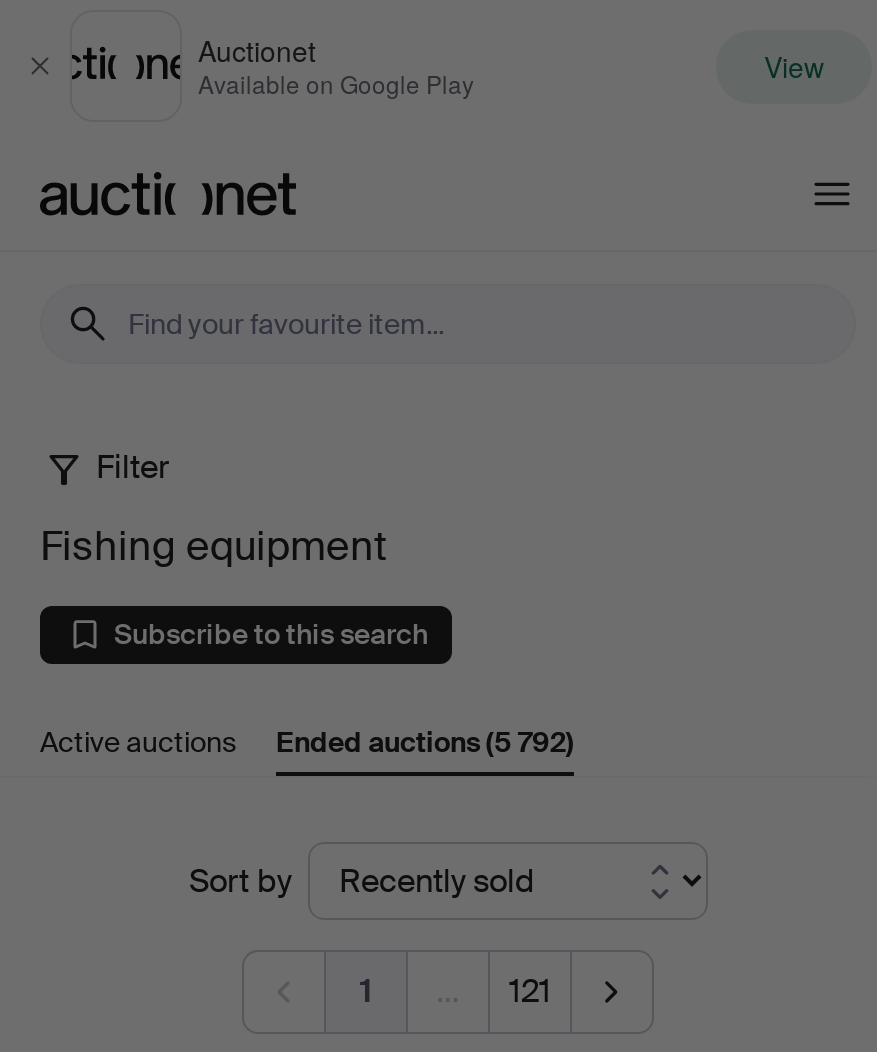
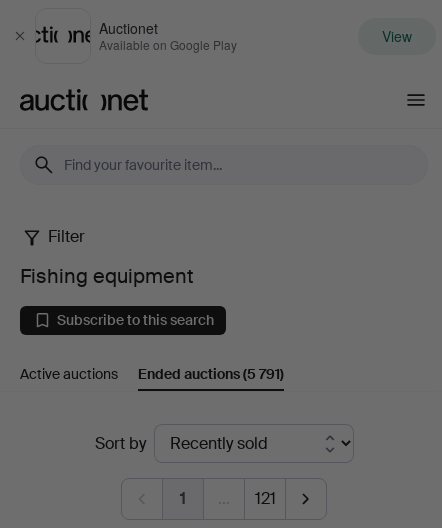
- Ended auctions(5 792)
+ Ended auctions(5 791)
